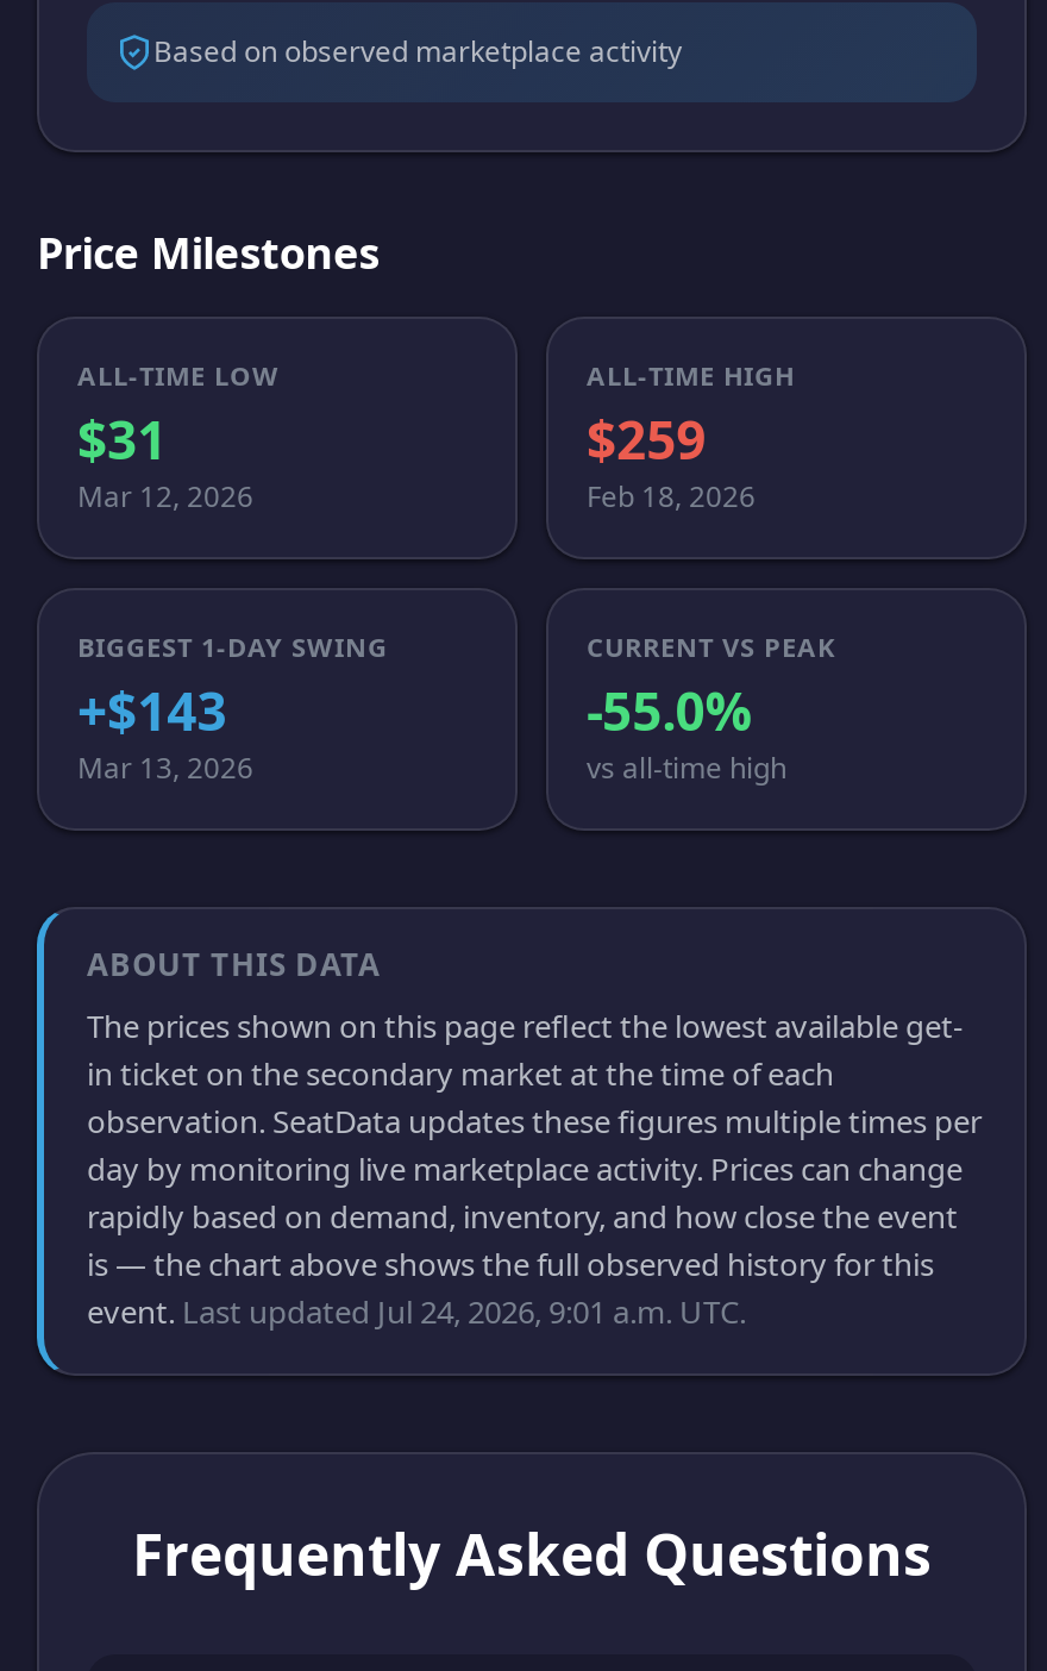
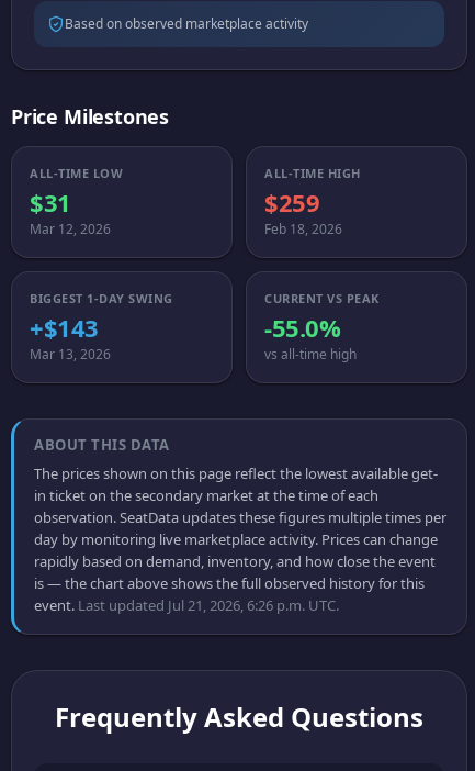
- event. Last updated Jul 24, 2026, 9:01 a.m. UTC.
+ event. Last updated Jul 21, 2026, 6:26 p.m. UTC.
